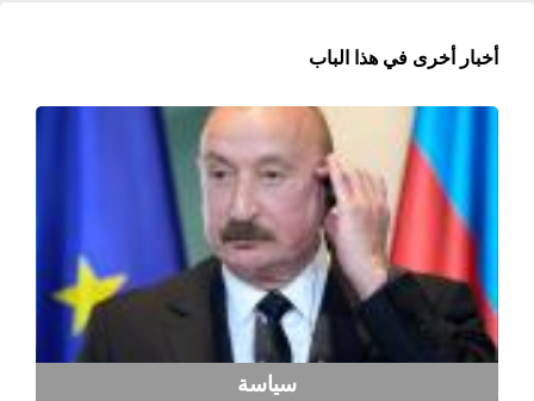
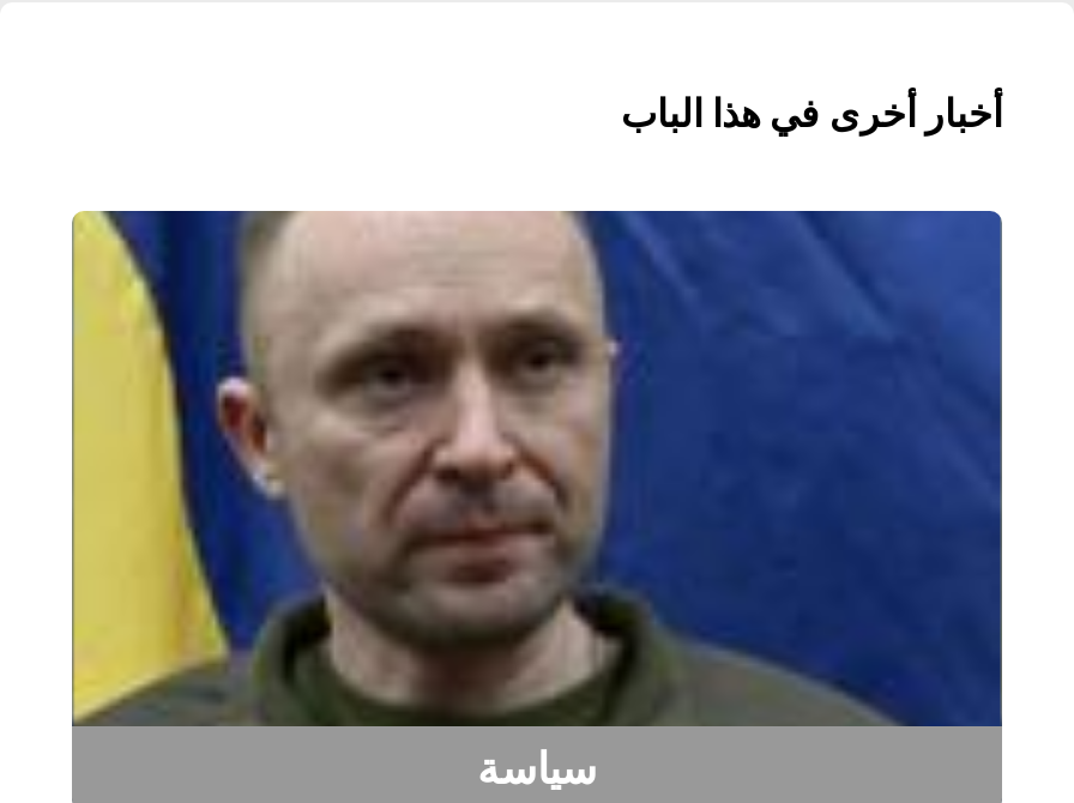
- [image]
+ [image]
